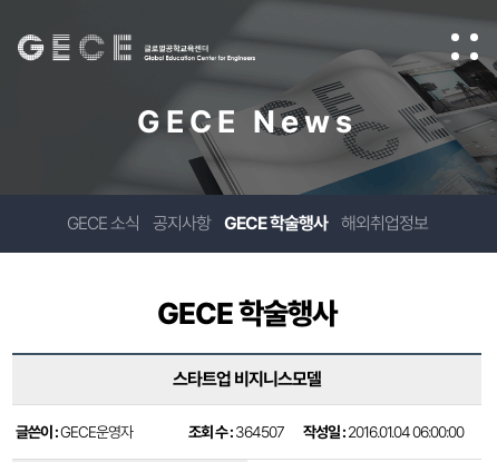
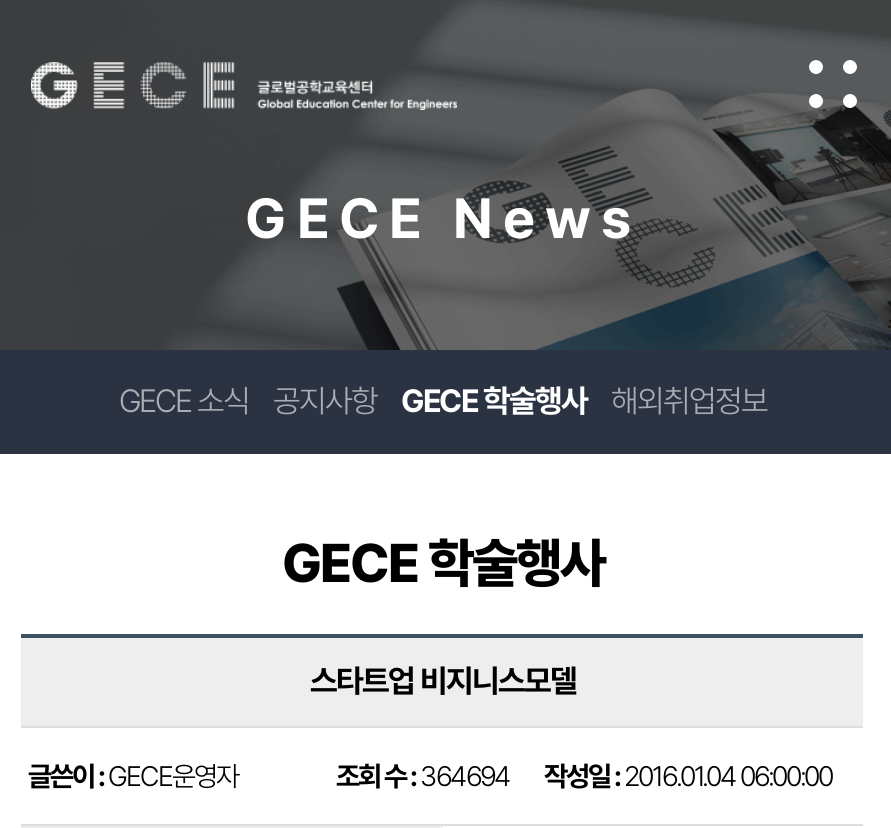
- 조회 수 : 364507 작성일 : 2016.01.04 06:00:00
+ 조회 수 : 364694 작성일 : 2016.01.04 06:00:00
